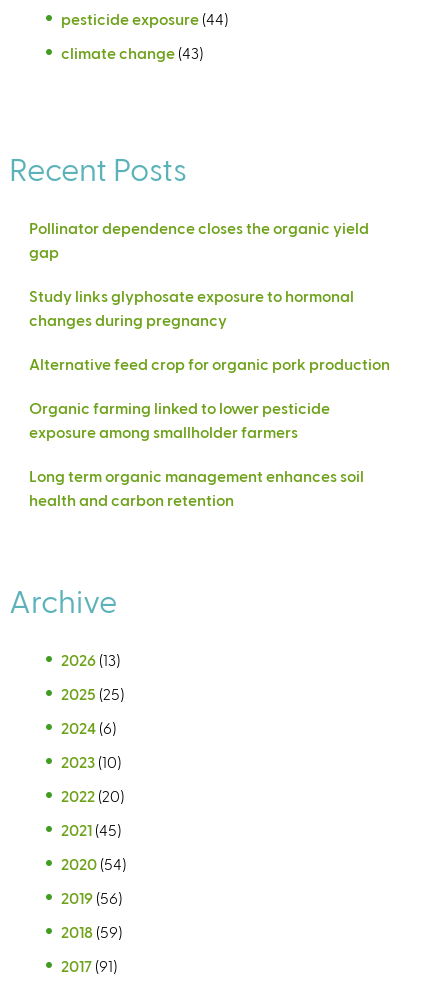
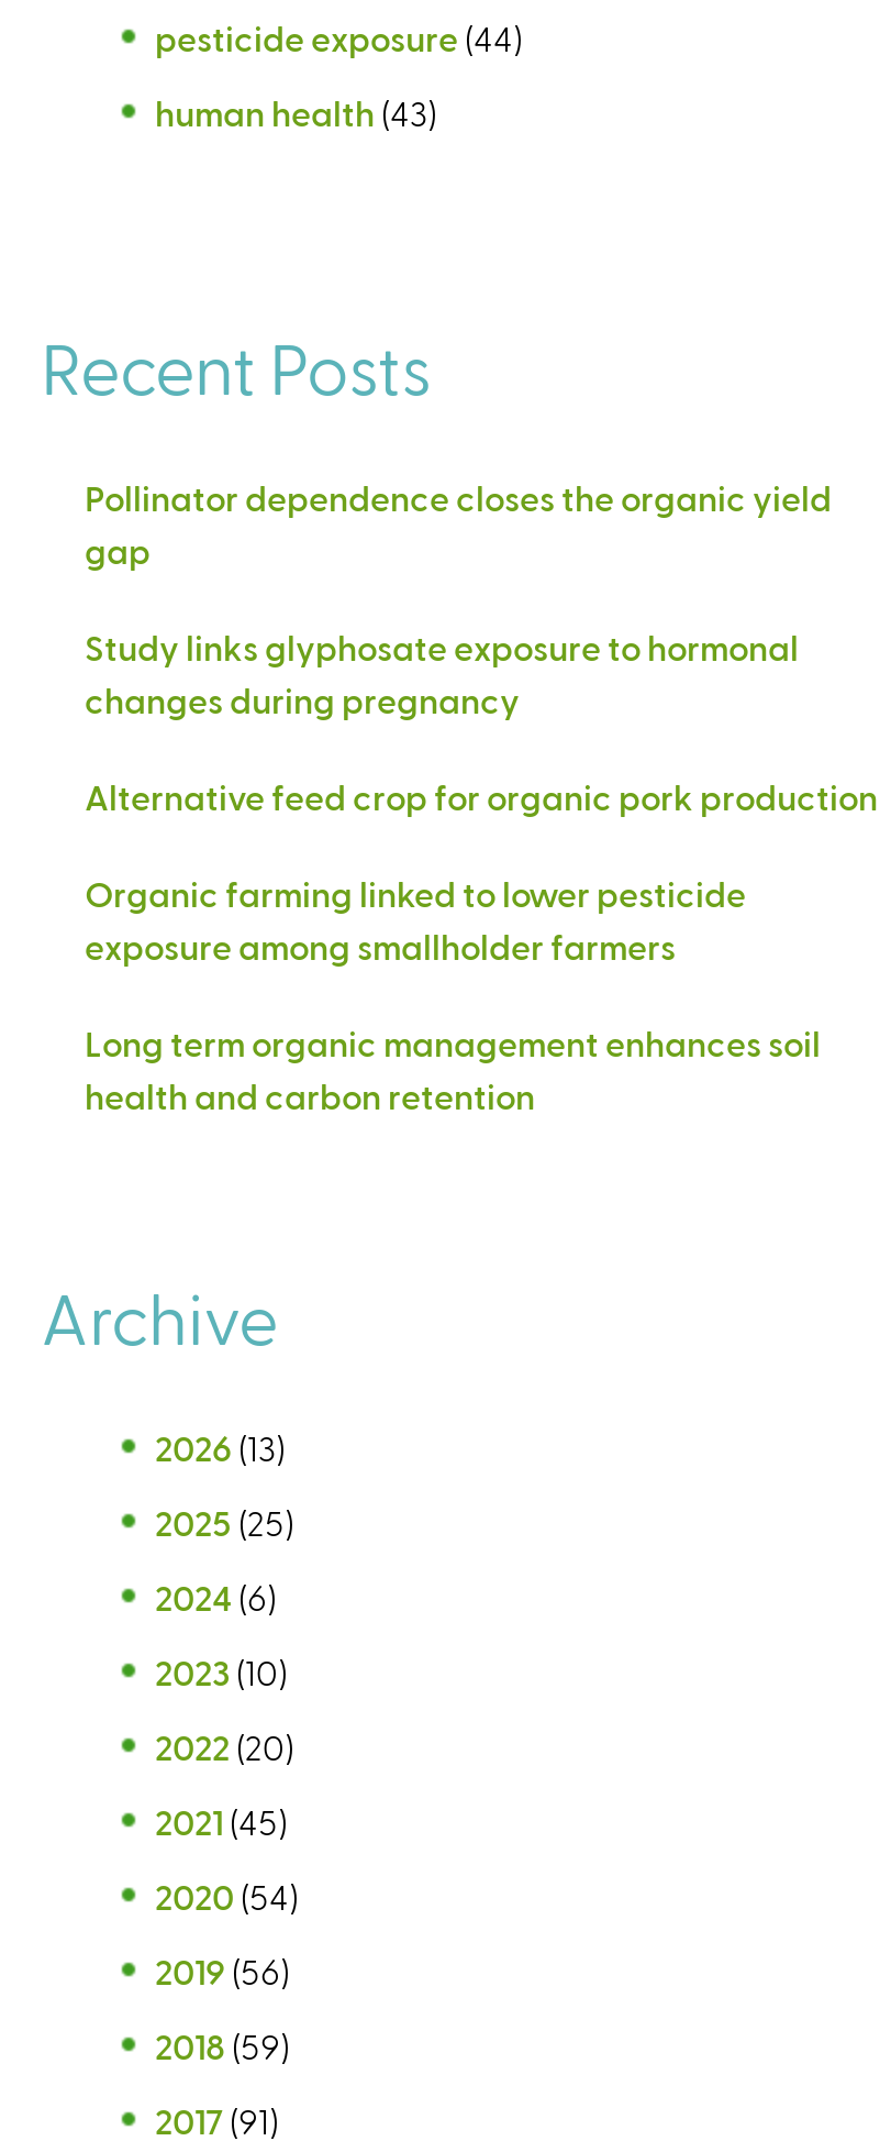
- climate change (43)
+ human health (43)
